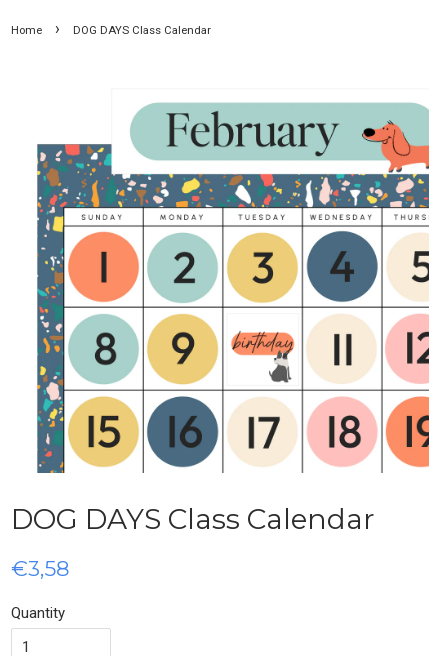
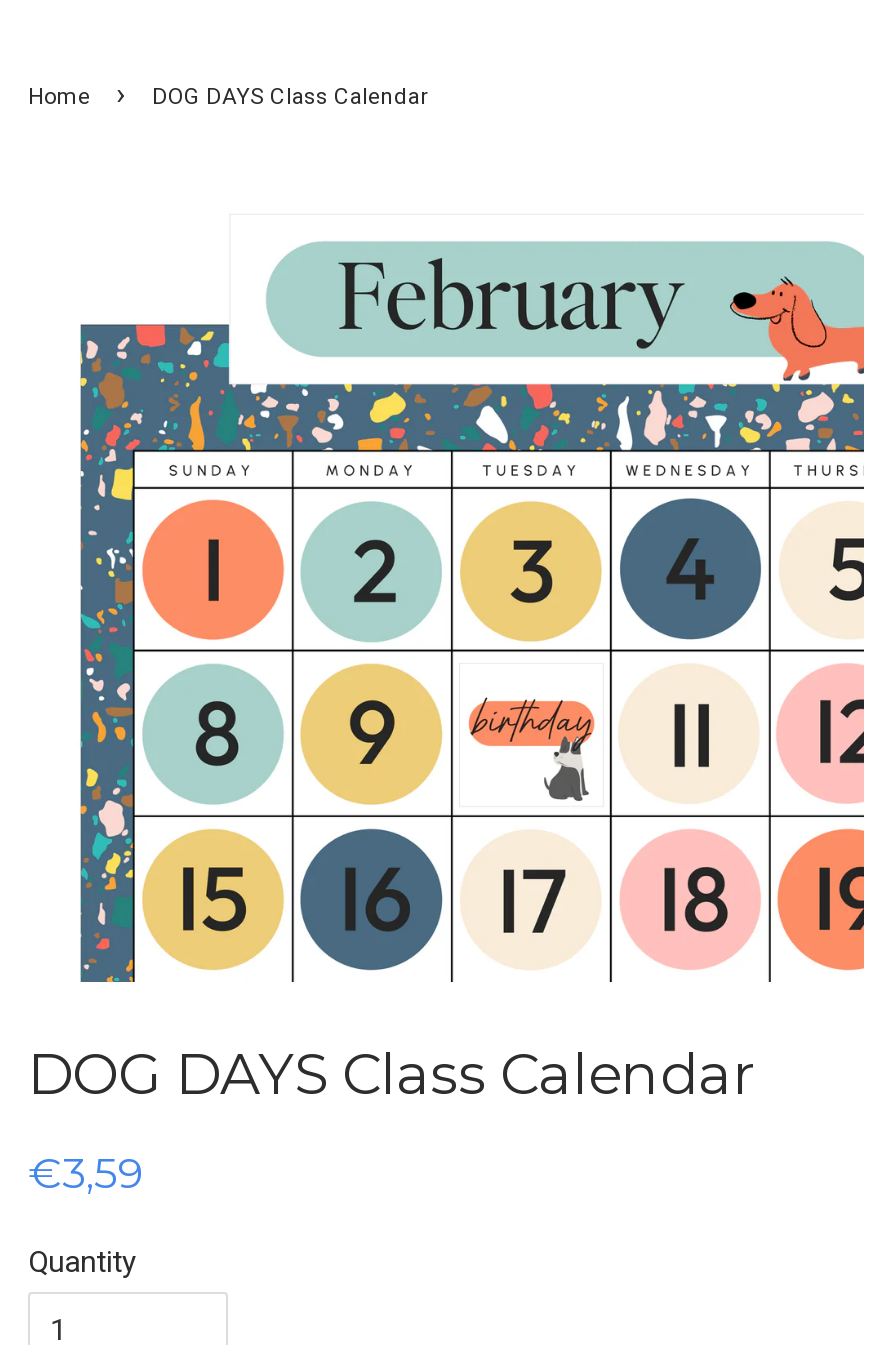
- €3,58
+ €3,59
